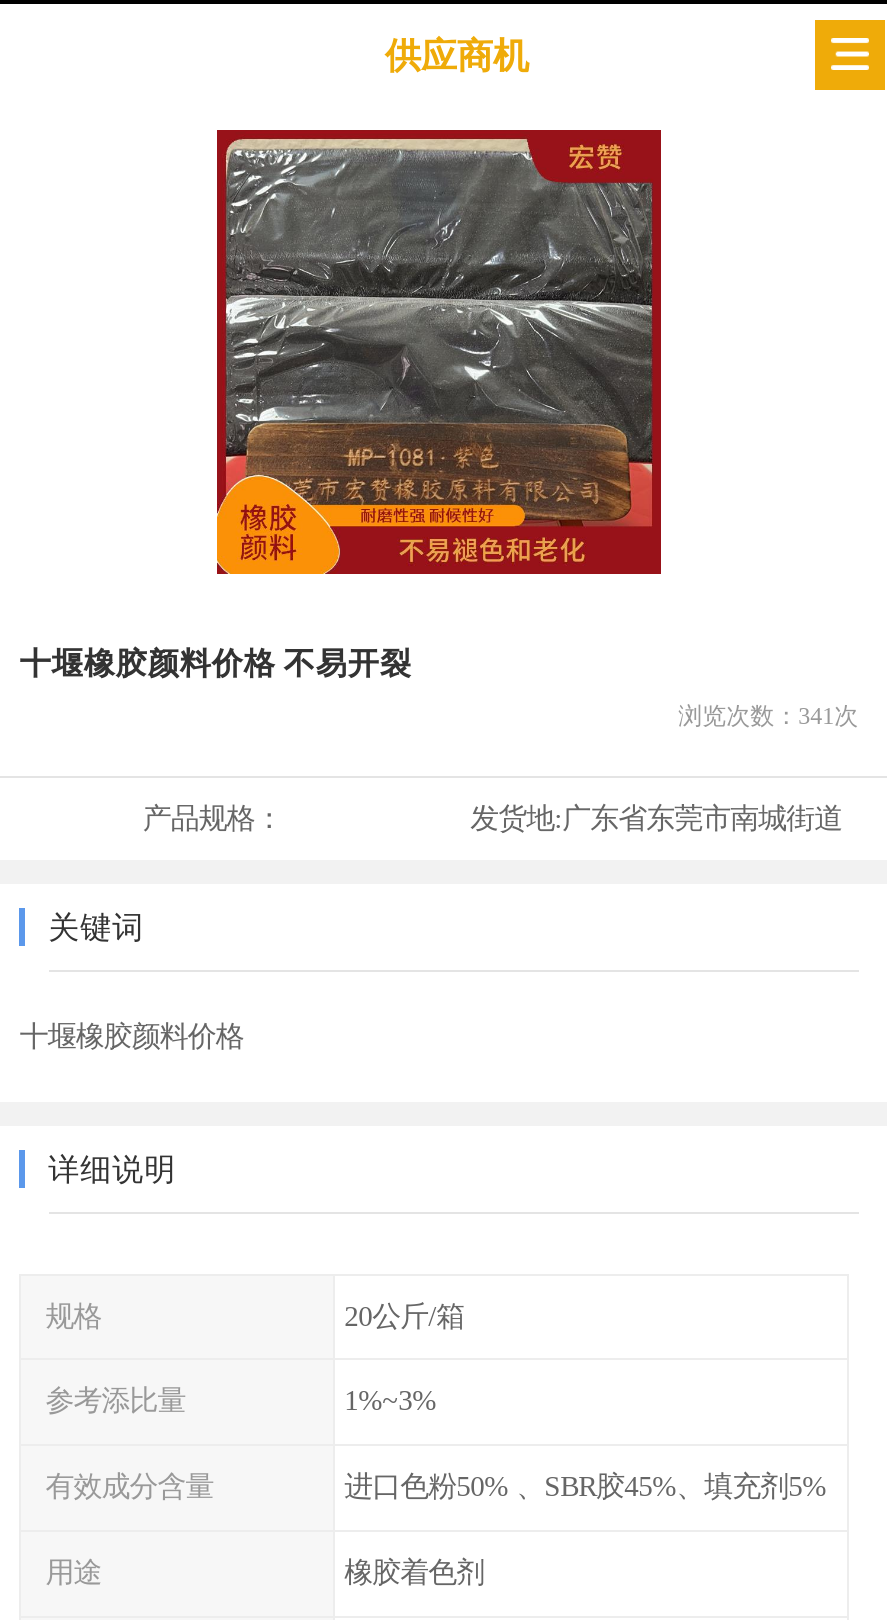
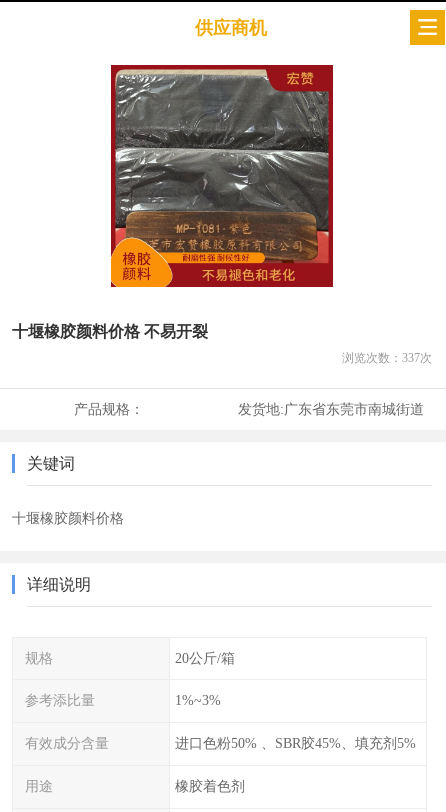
- 浏览次数：341次
+ 浏览次数：337次
